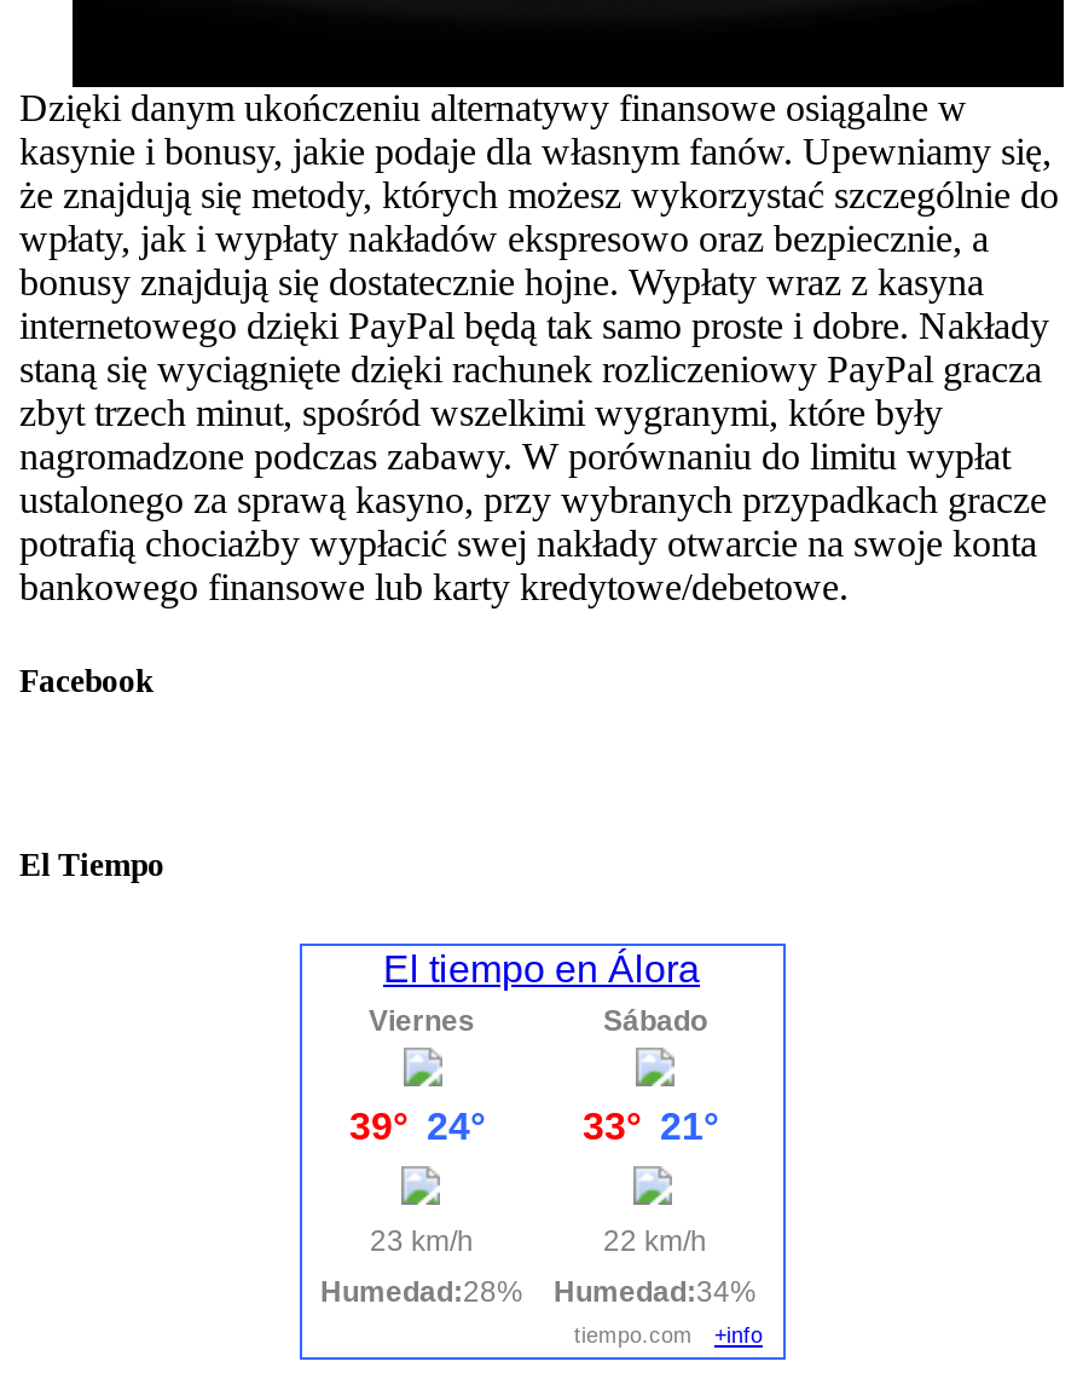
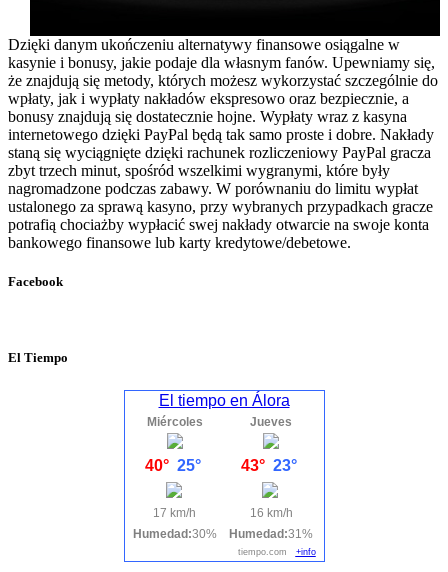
- Viernes
+ Miércoles

- Sábado
+ Jueves

- 39° 24°
+ 40° 25°

- 33° 21°
+ 43° 23°

- 23 km/h
+ 17 km/h

- 22 km/h
+ 16 km/h

- Humedad:28%
+ Humedad:30%

- Humedad:34%
+ Humedad:31%
